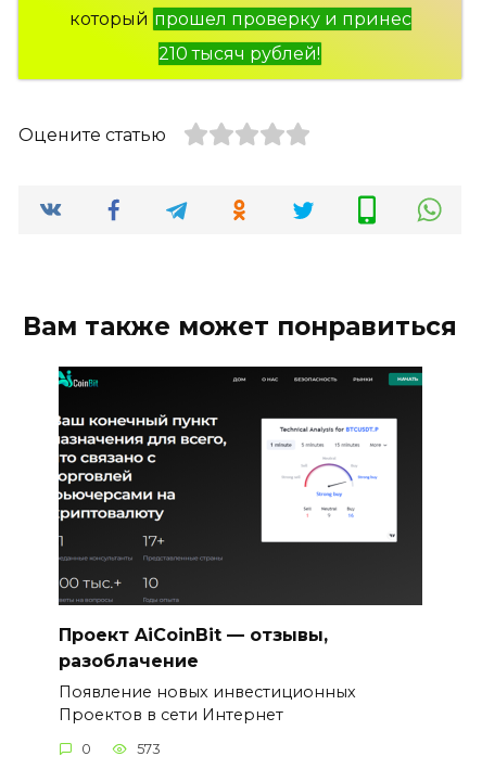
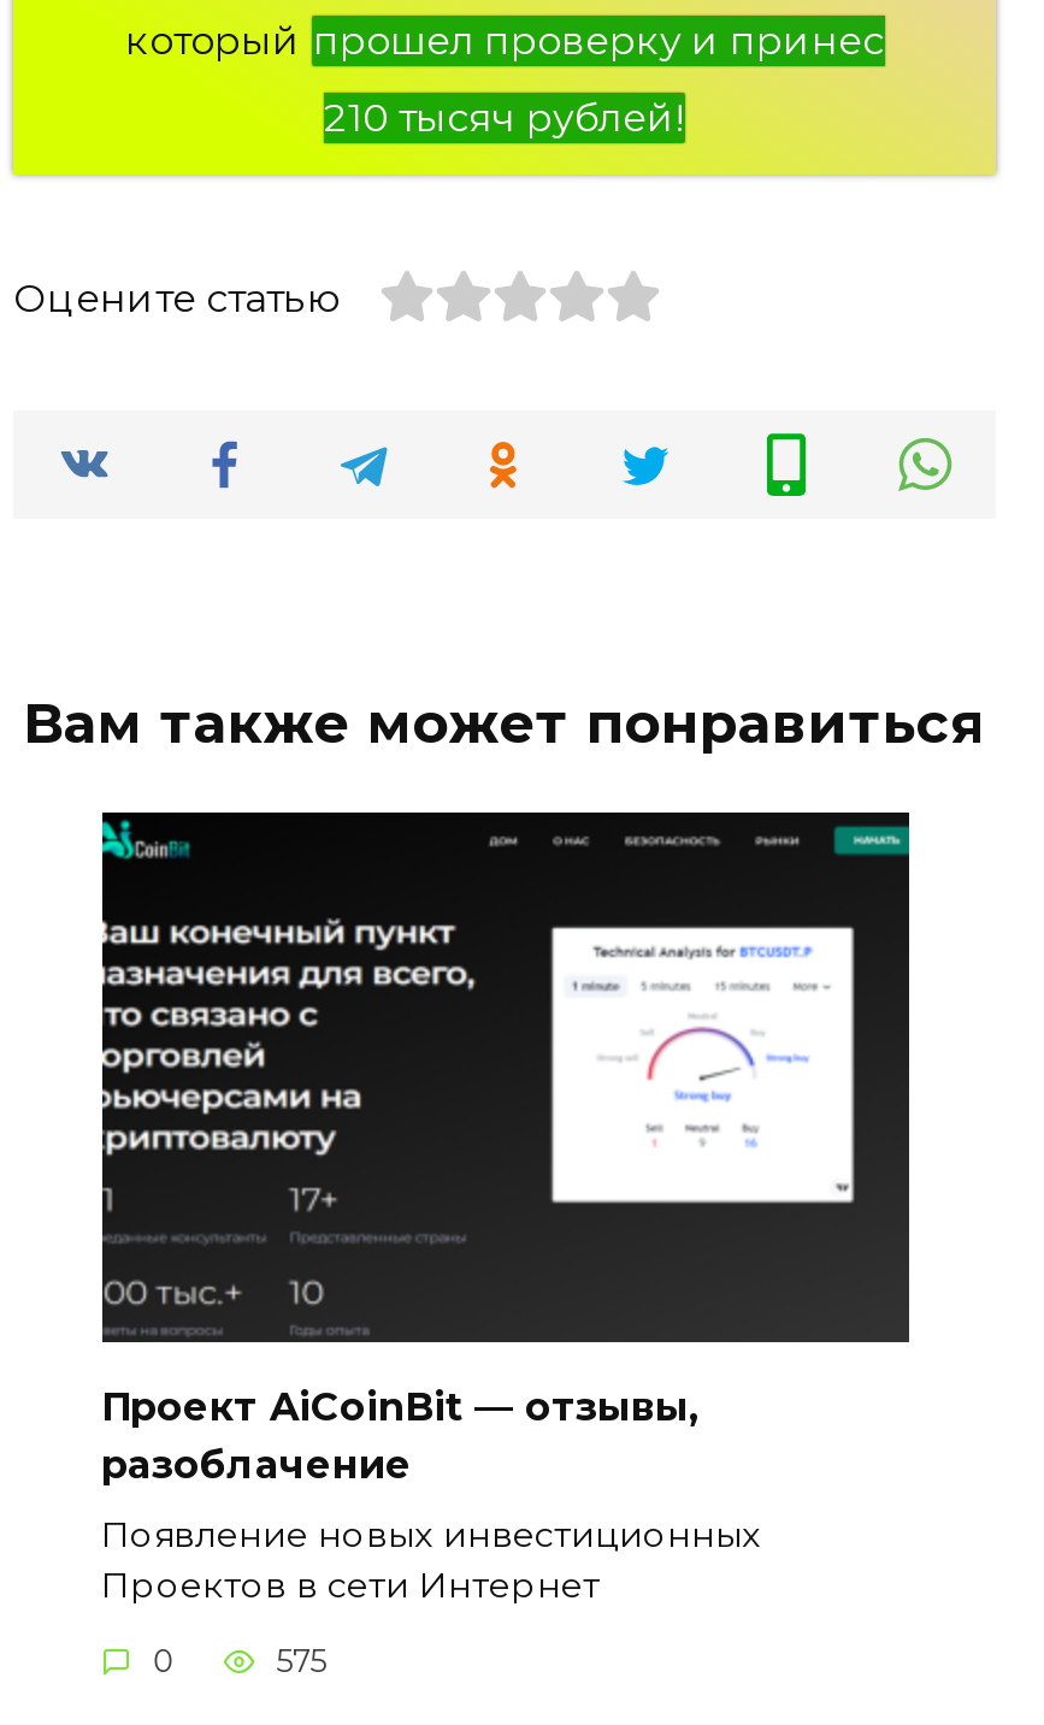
- 573
+ 575
